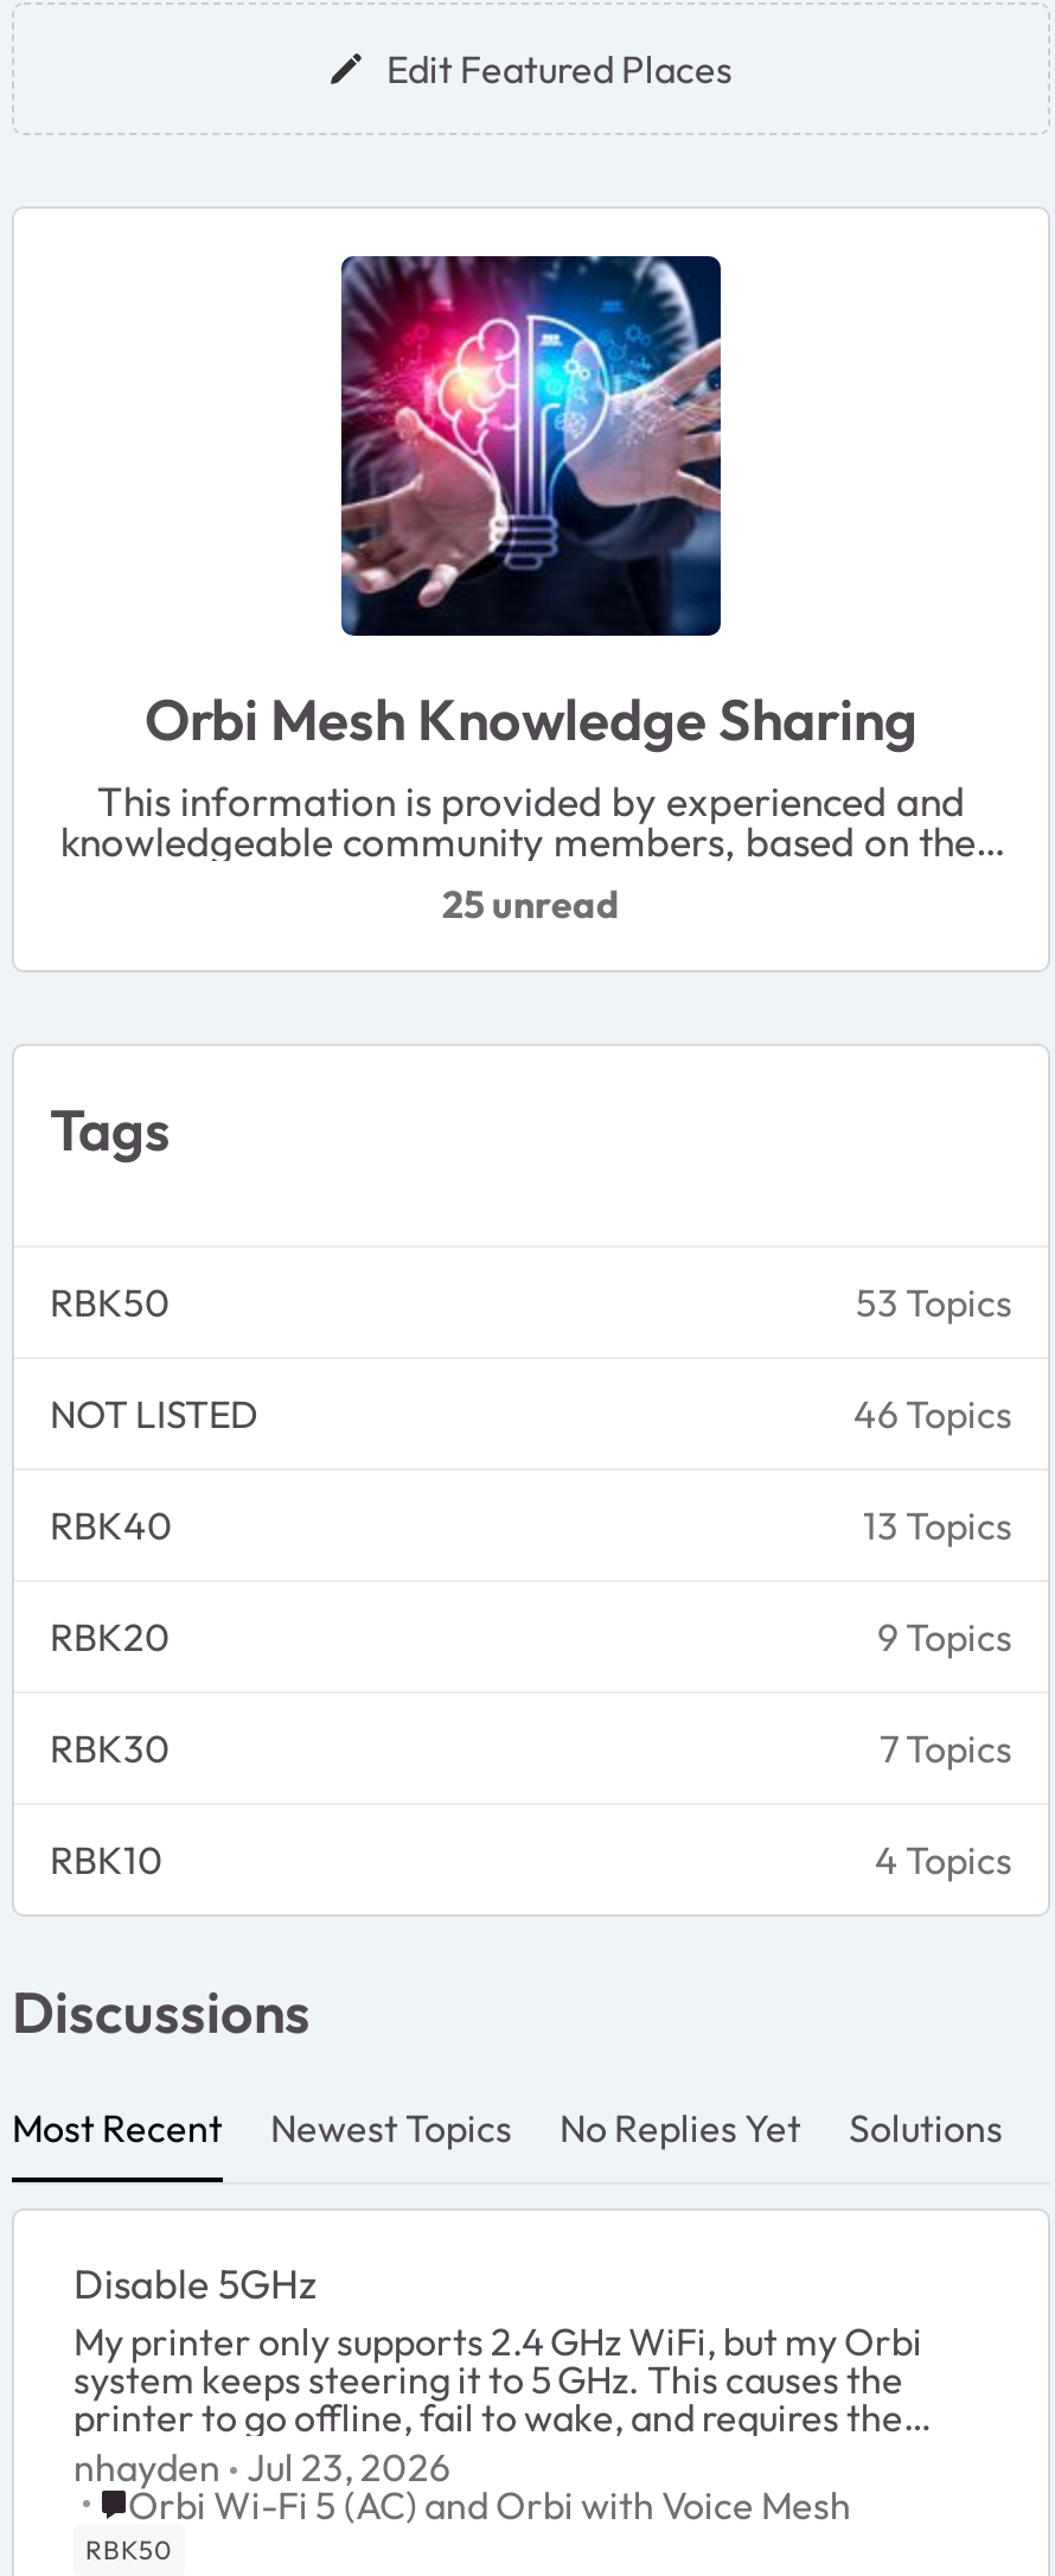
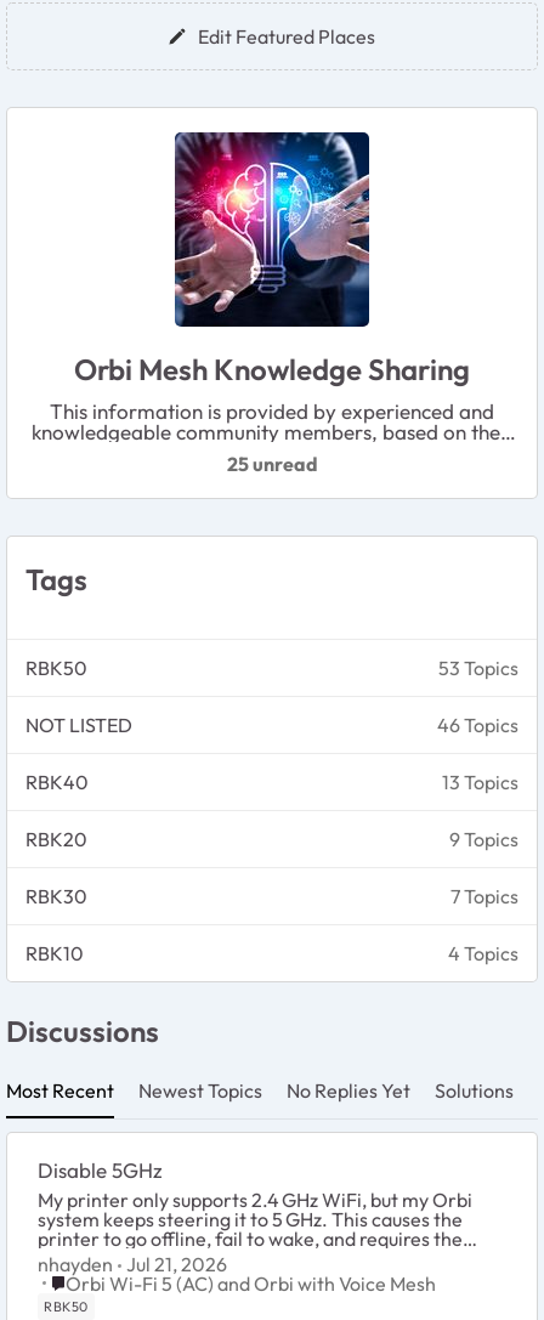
- nhayden Jul 23, 2026
+ nhayden Jul 21, 2026
